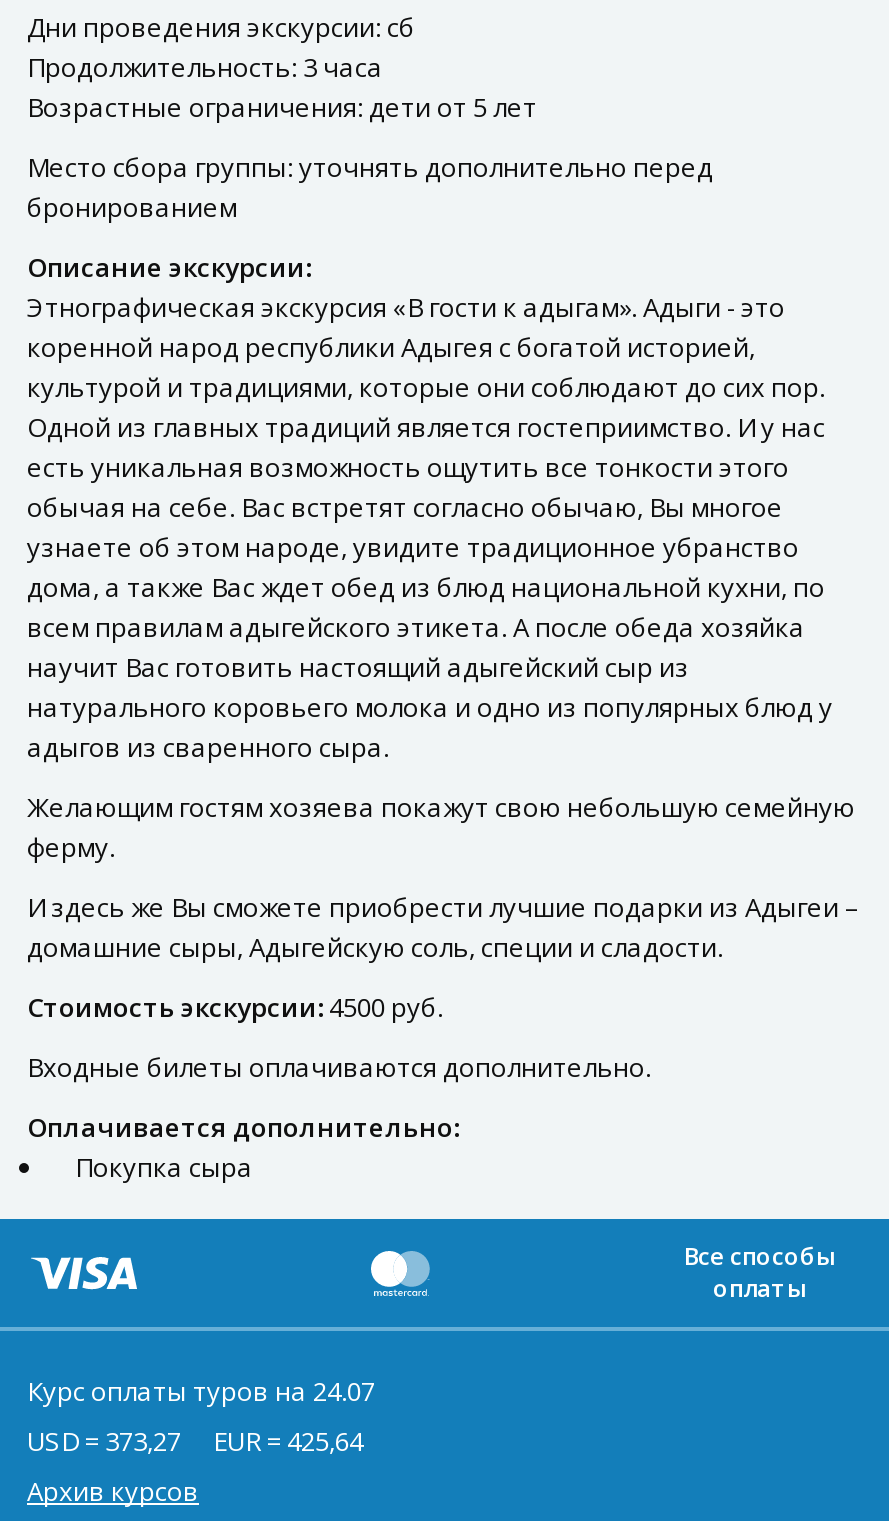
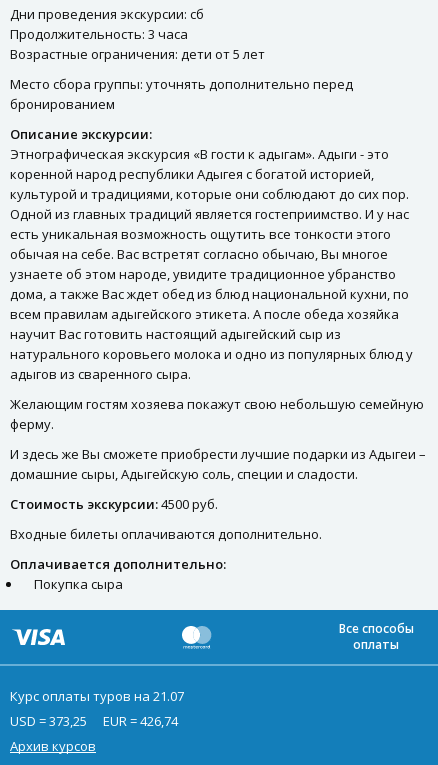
- Курс оплаты туров на 24.07
+ Курс оплаты туров на 21.07

- USD = 373,27
+ USD = 373,25

- EUR = 425,64
+ EUR = 426,74
